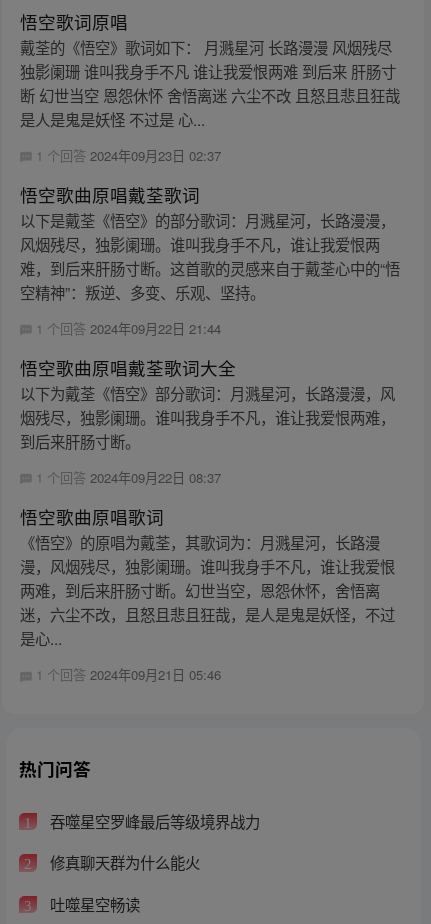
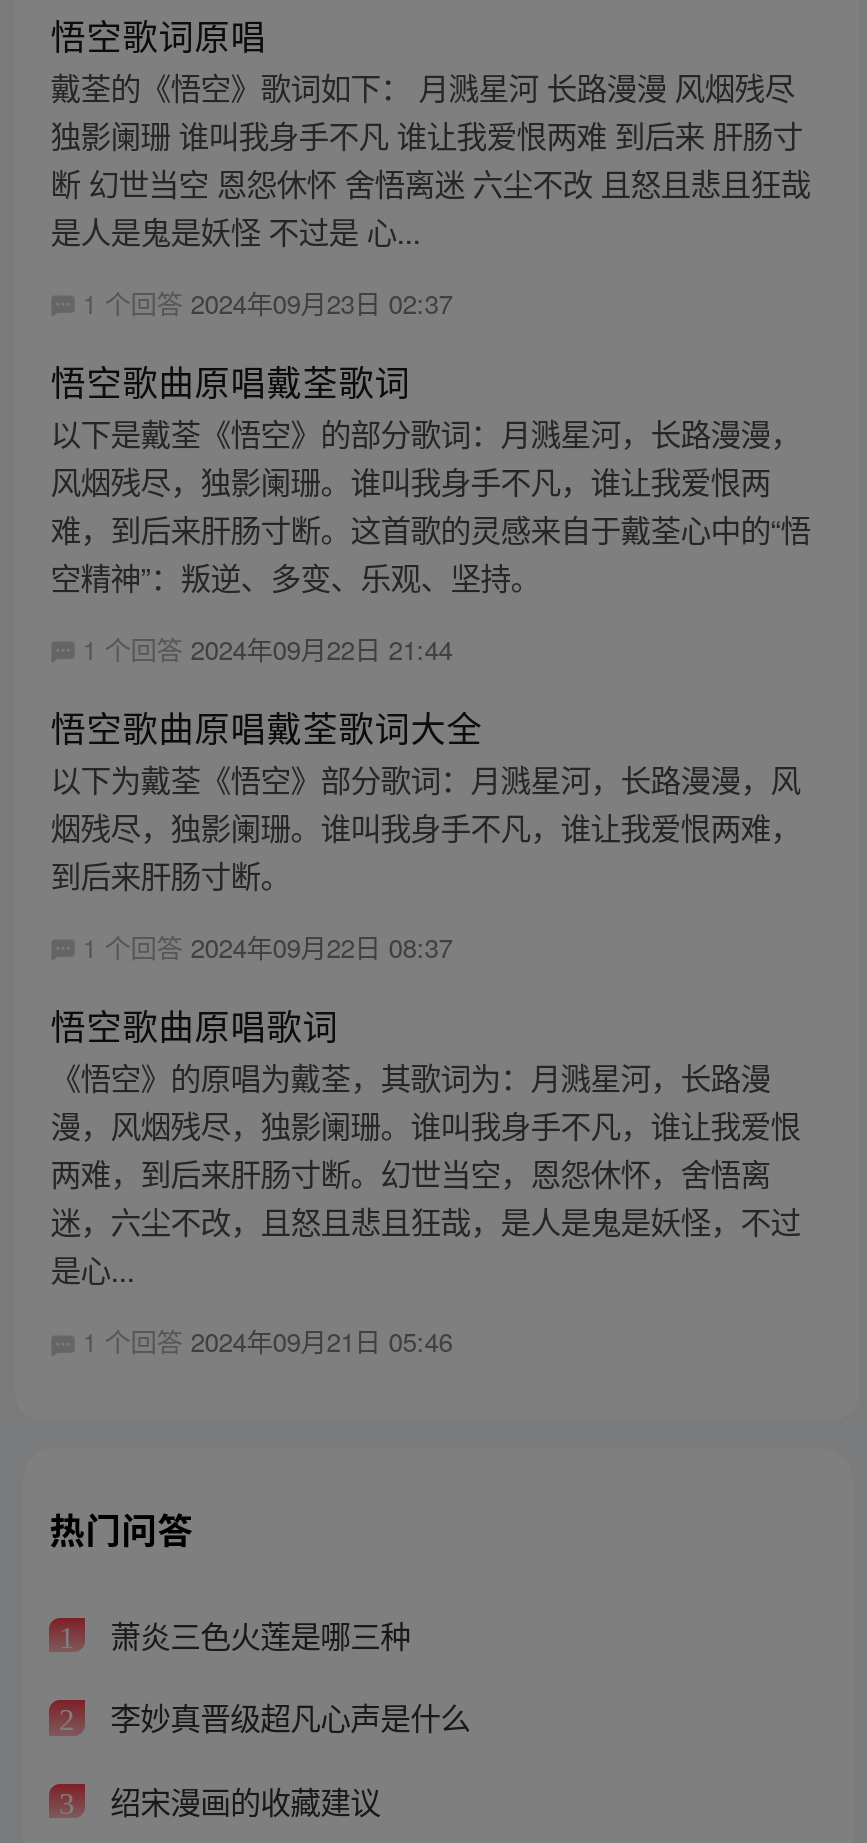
- 吞噬星空罗峰最后等级境界战力
+ 萧炎三色火莲是哪三种

- 修真聊天群为什么能火
+ 李妙真晋级超凡心声是什么

- 吐噬星空畅读
+ 绍宋漫画的收藏建议
